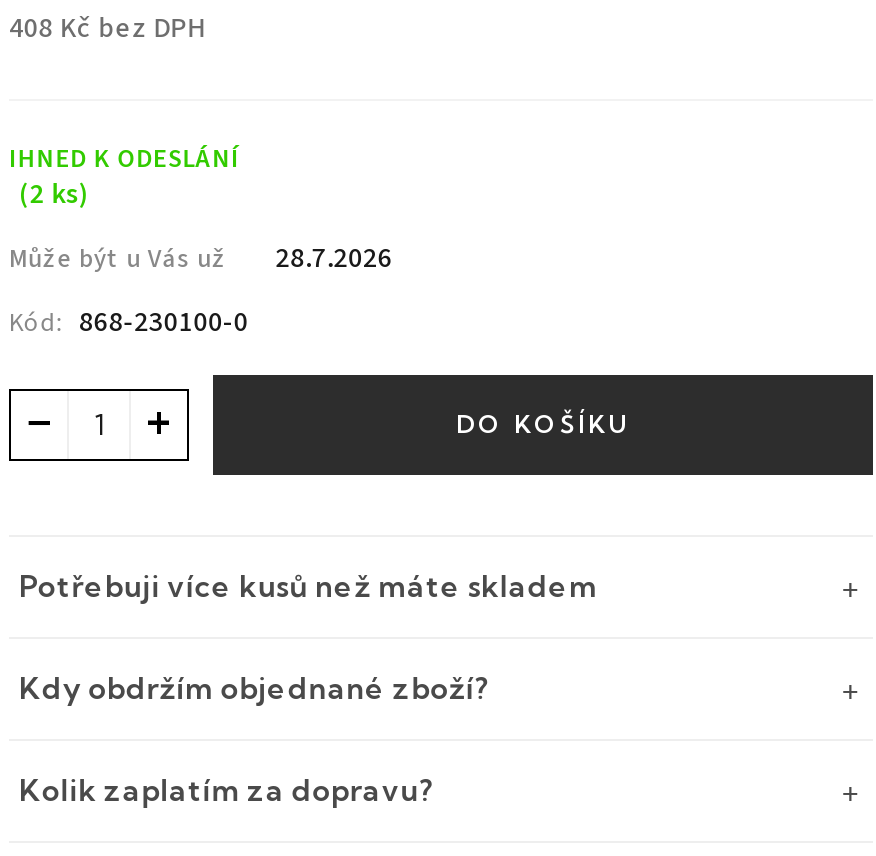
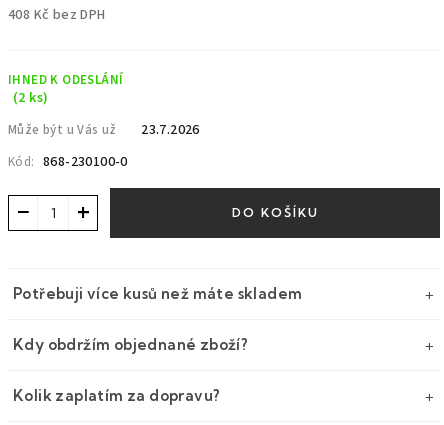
- Může být u Vás už 28.7.2026
+ Může být u Vás už 23.7.2026
